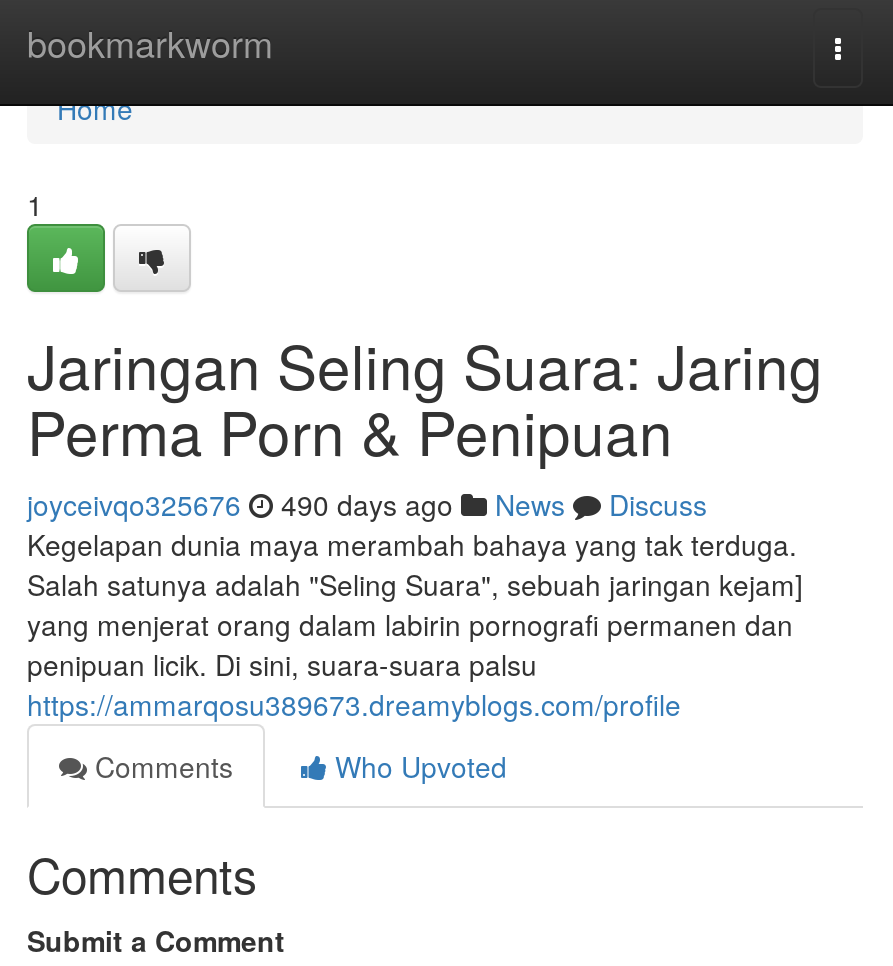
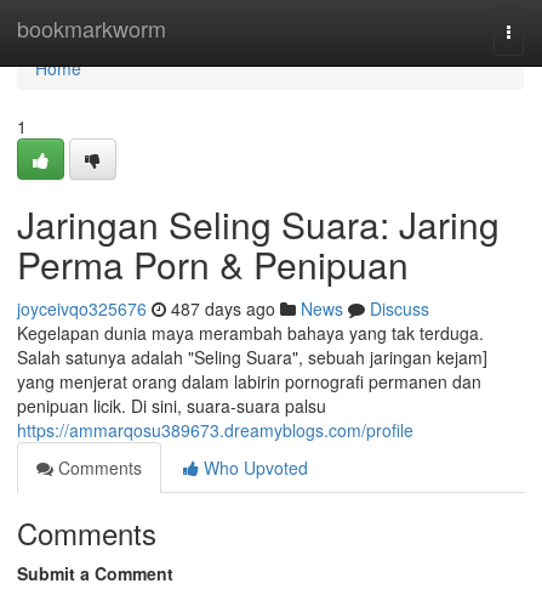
- joyceivqo325676 490 days ago News Discuss
+ joyceivqo325676 487 days ago News Discuss
